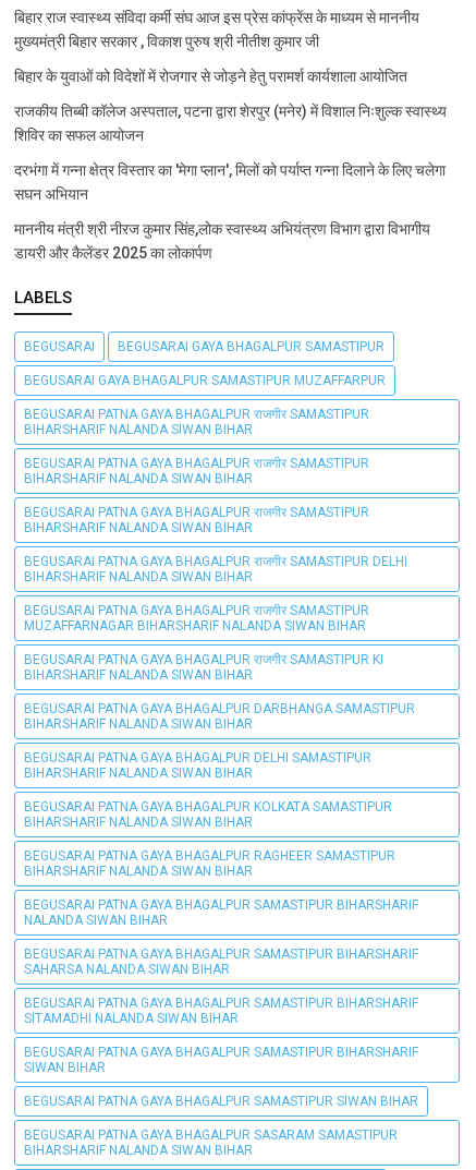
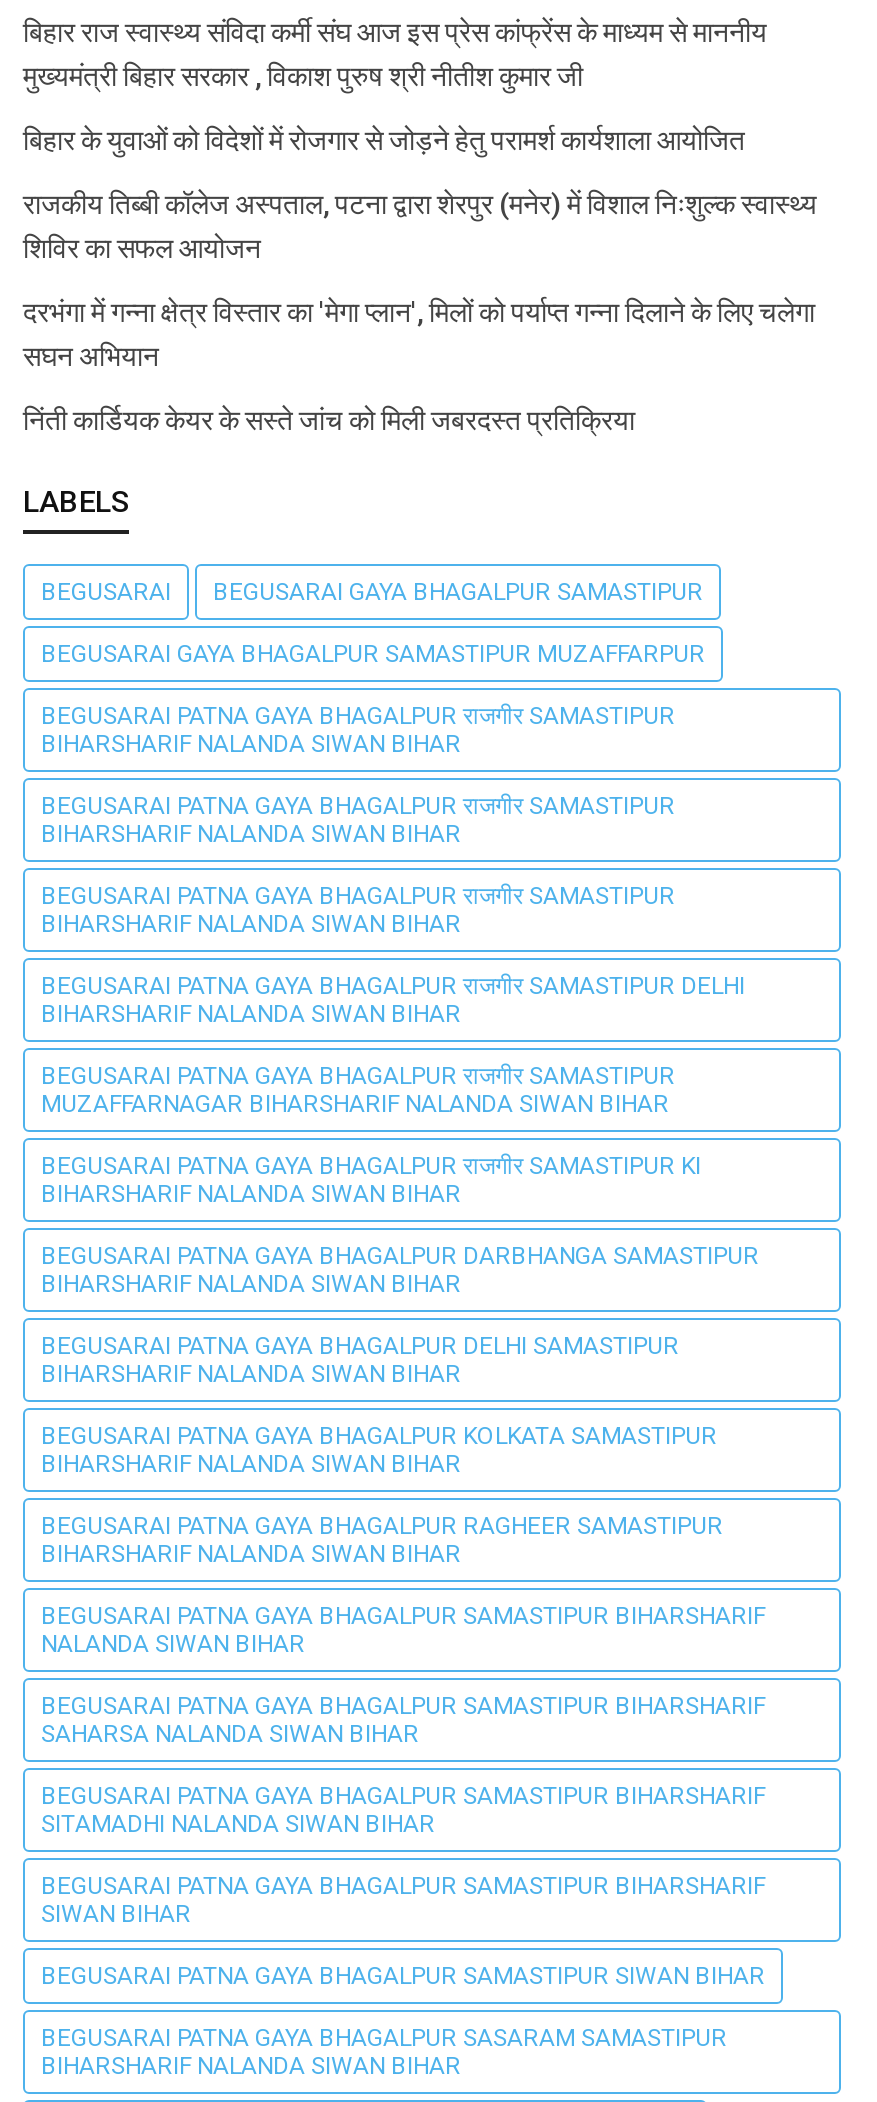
- माननीय मंत्री श्री नीरज कुमार सिंह,लोक स्वास्थ्य अभियंत्रण विभाग द्वारा विभागीय
- डायरी और कैलेंडर 2025 का लोकार्पण
+ निंती कार्डियक केयर के सस्ते जांच को मिली जबरदस्त प्रतिक्रिया
